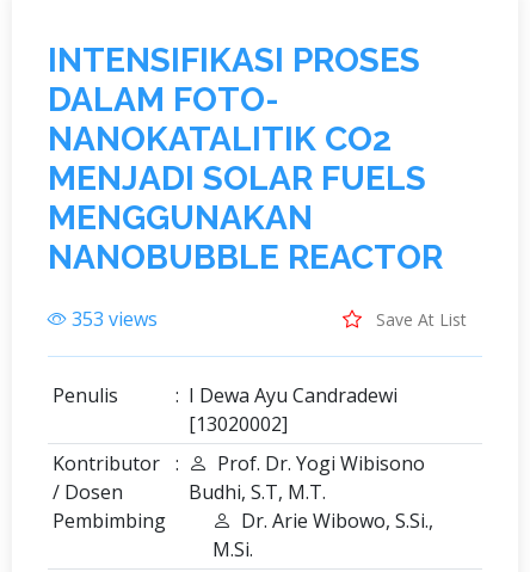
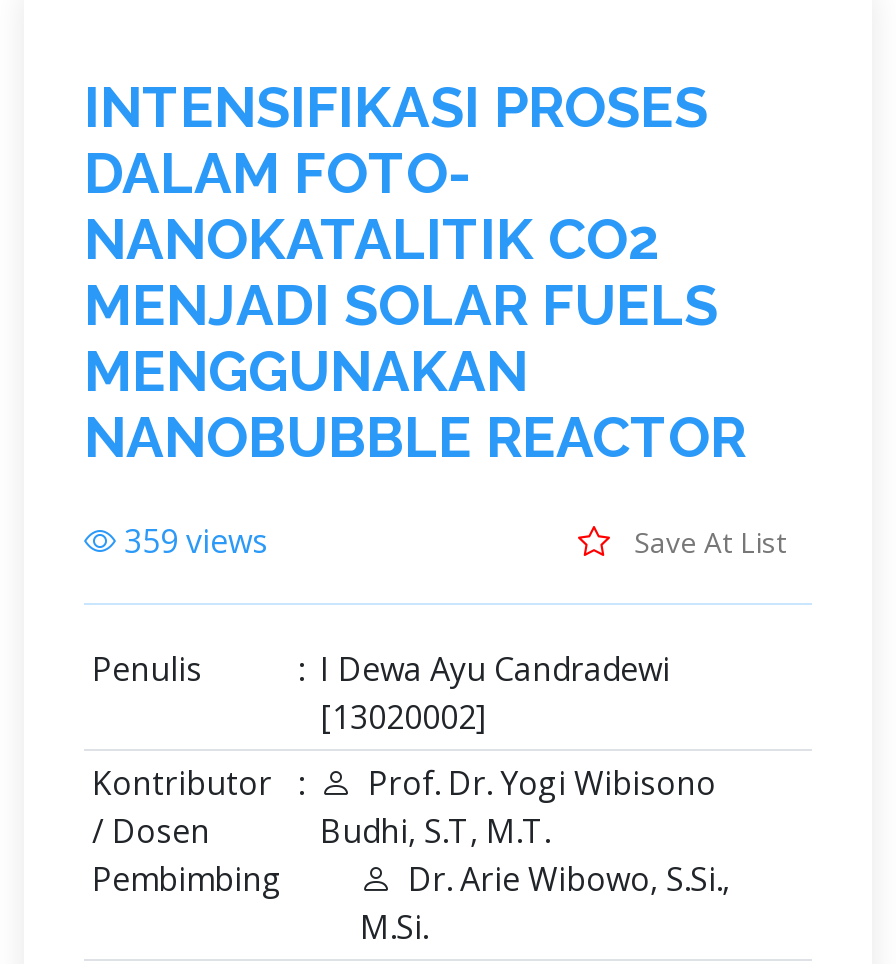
- 353 views
+ 359 views
